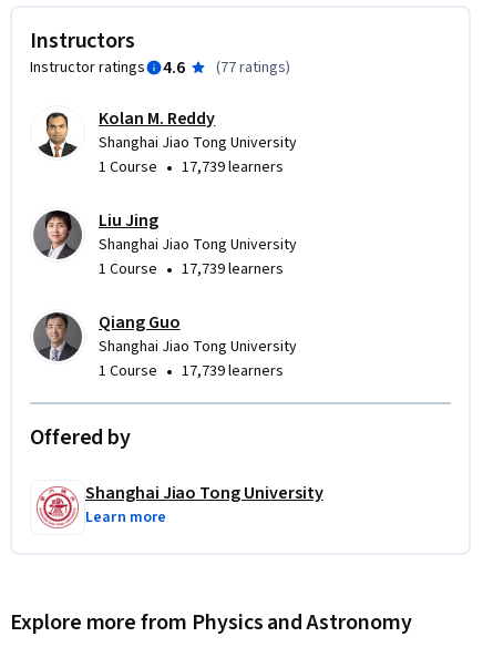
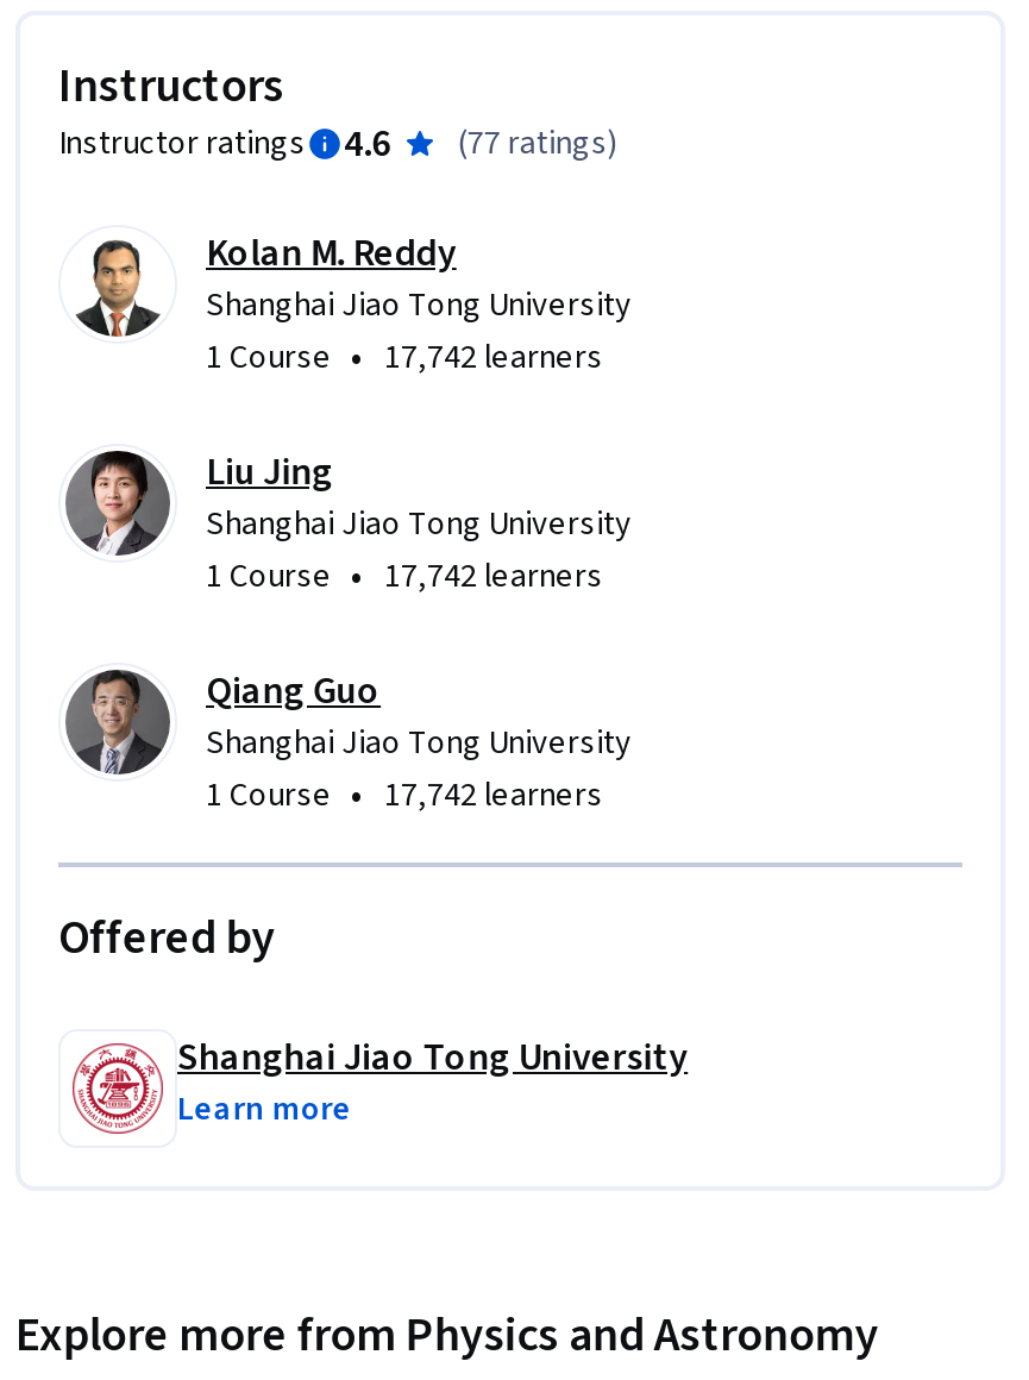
- 1 Course • 17,739 learners
+ 1 Course • 17,742 learners

- 1 Course • 17,739 learners
+ 1 Course • 17,742 learners

- 1 Course • 17,739 learners
+ 1 Course • 17,742 learners
